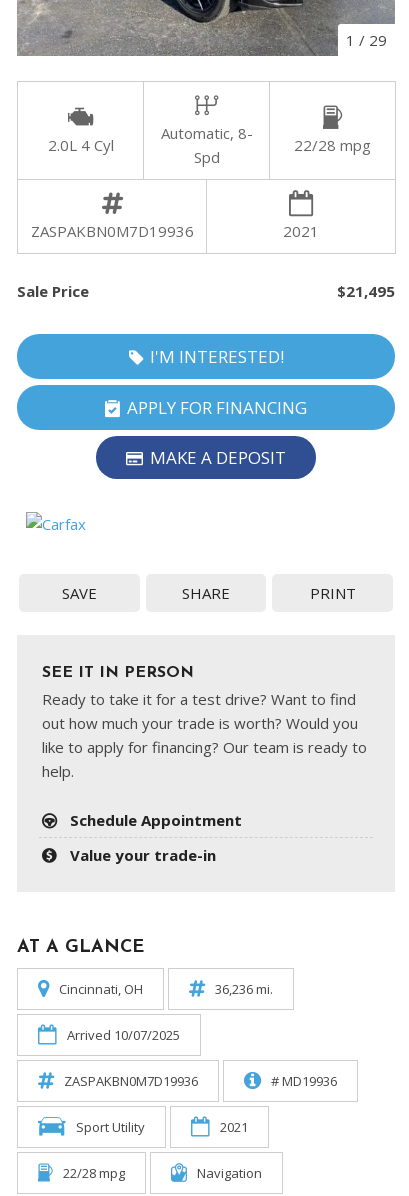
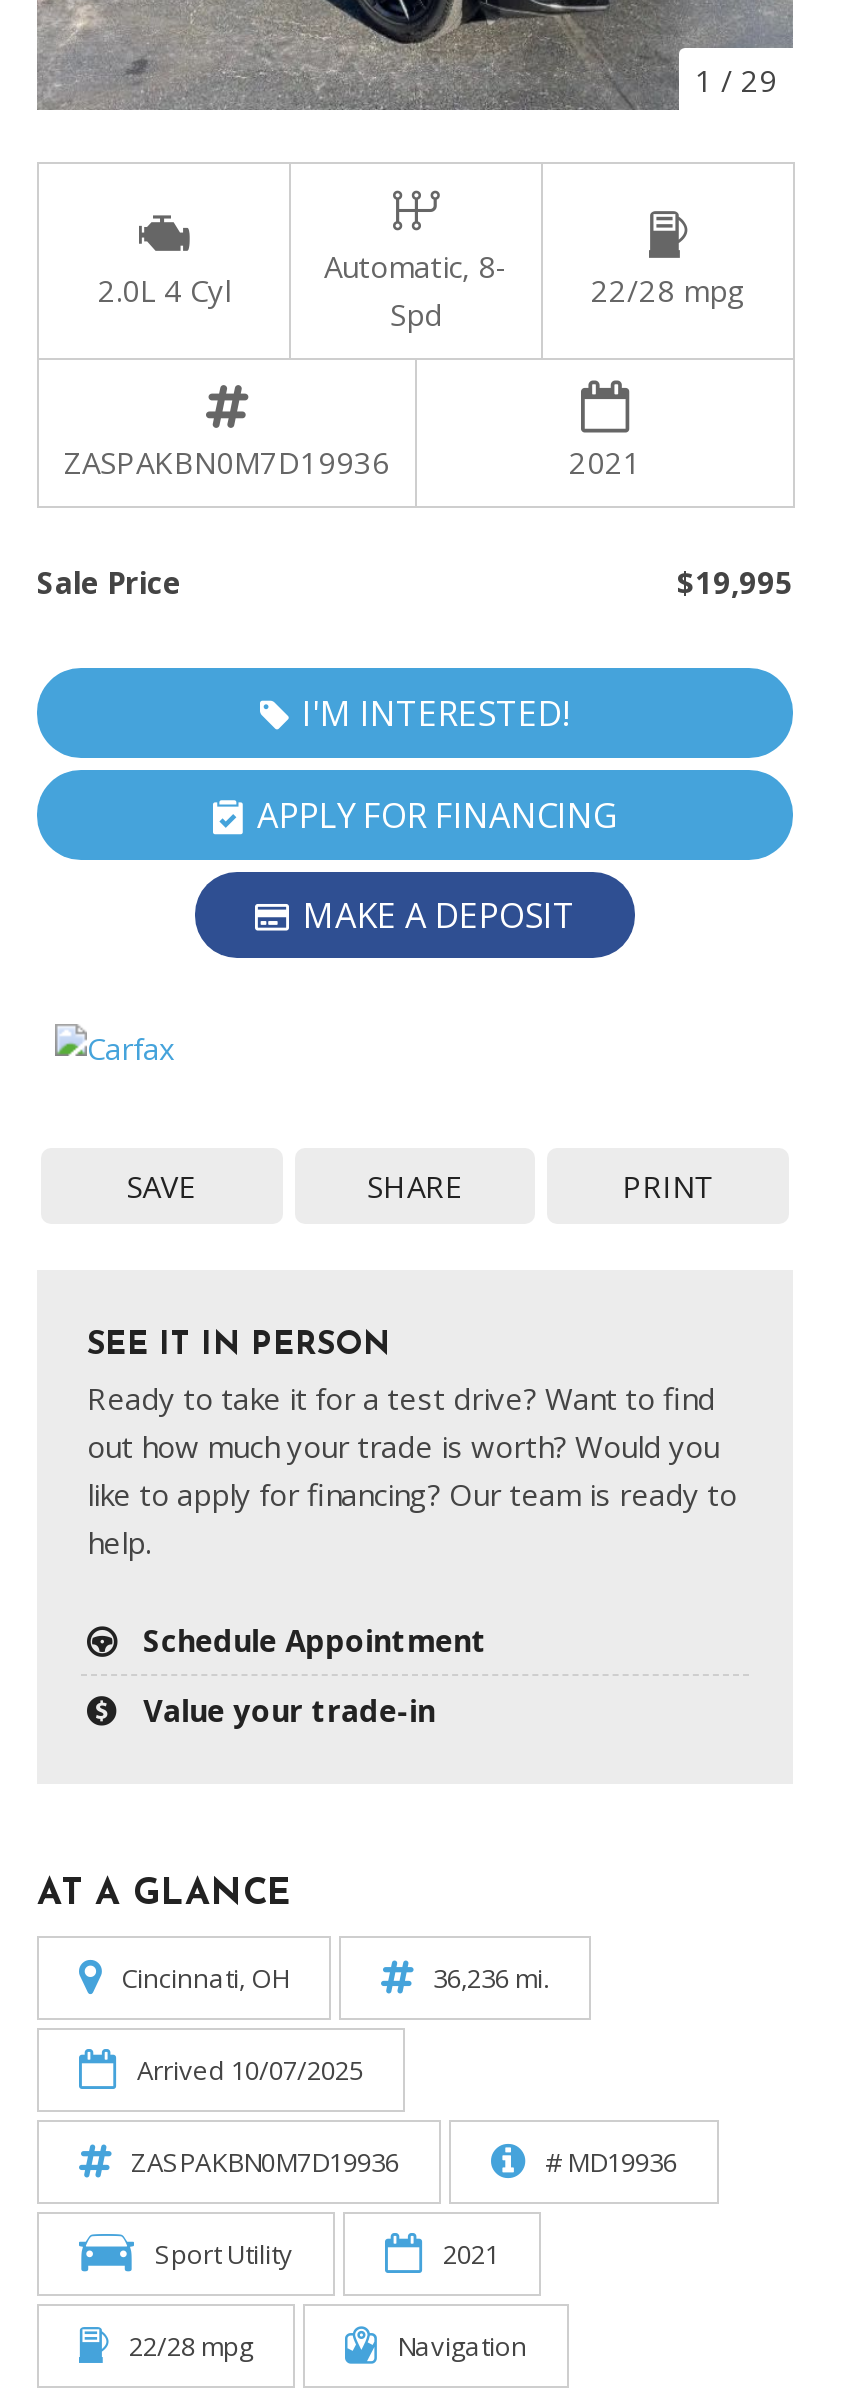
- $21,495
+ $19,995
